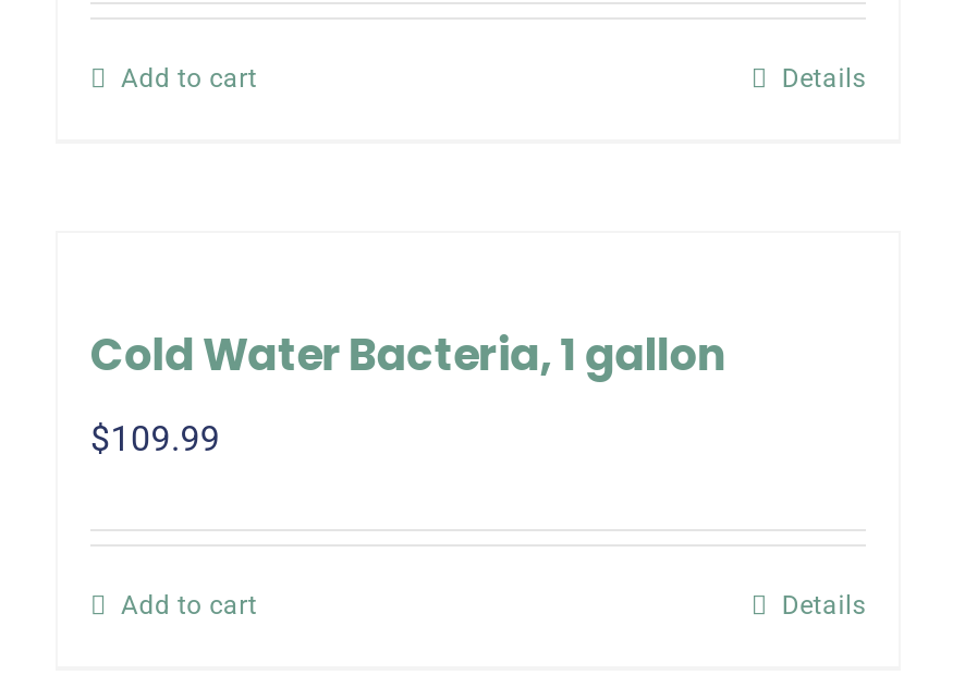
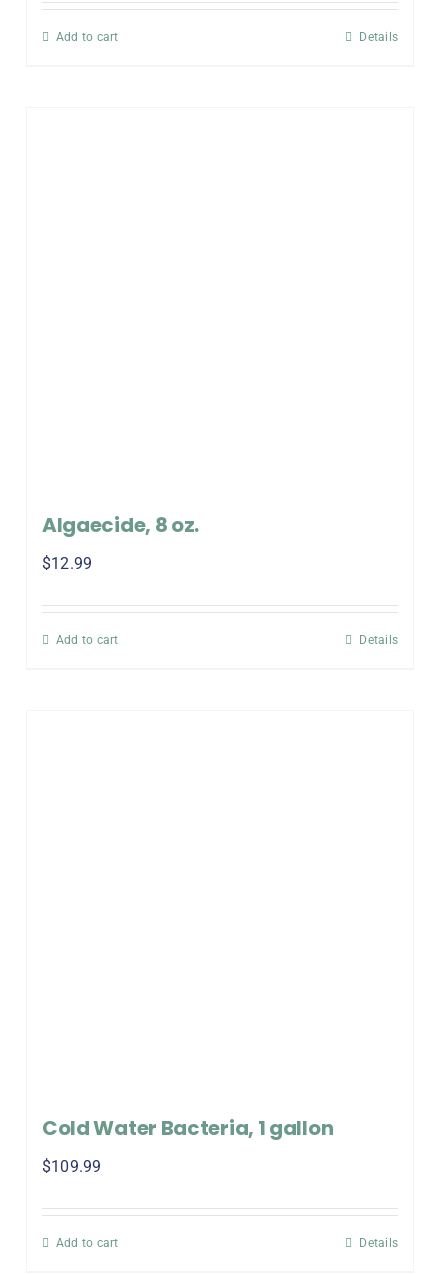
+ Algaecide, 8 oz.
+ $12.99

+ Add to cart
+ Details
